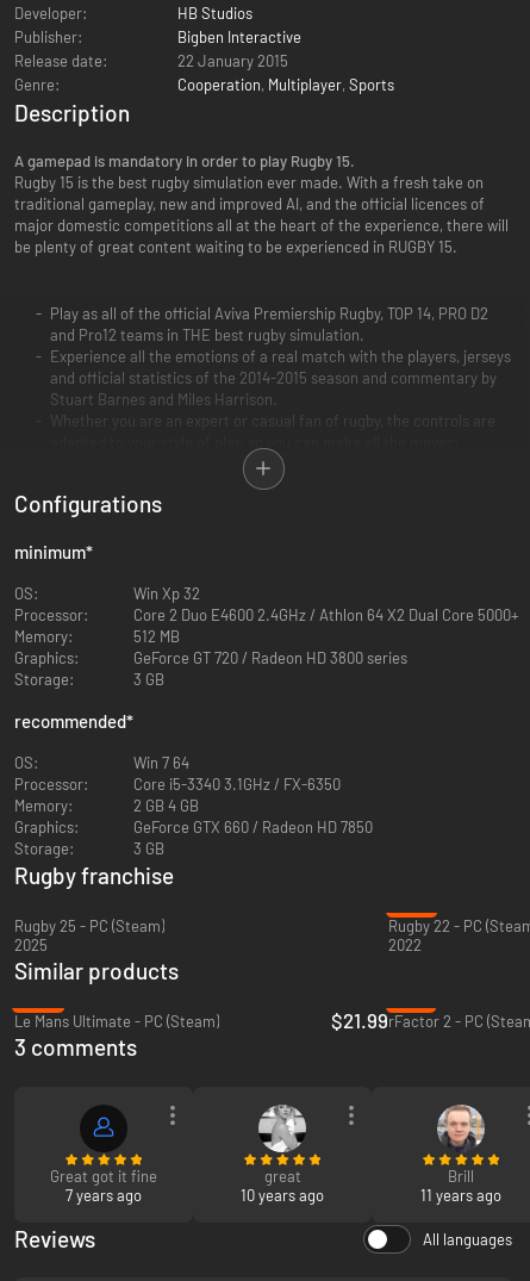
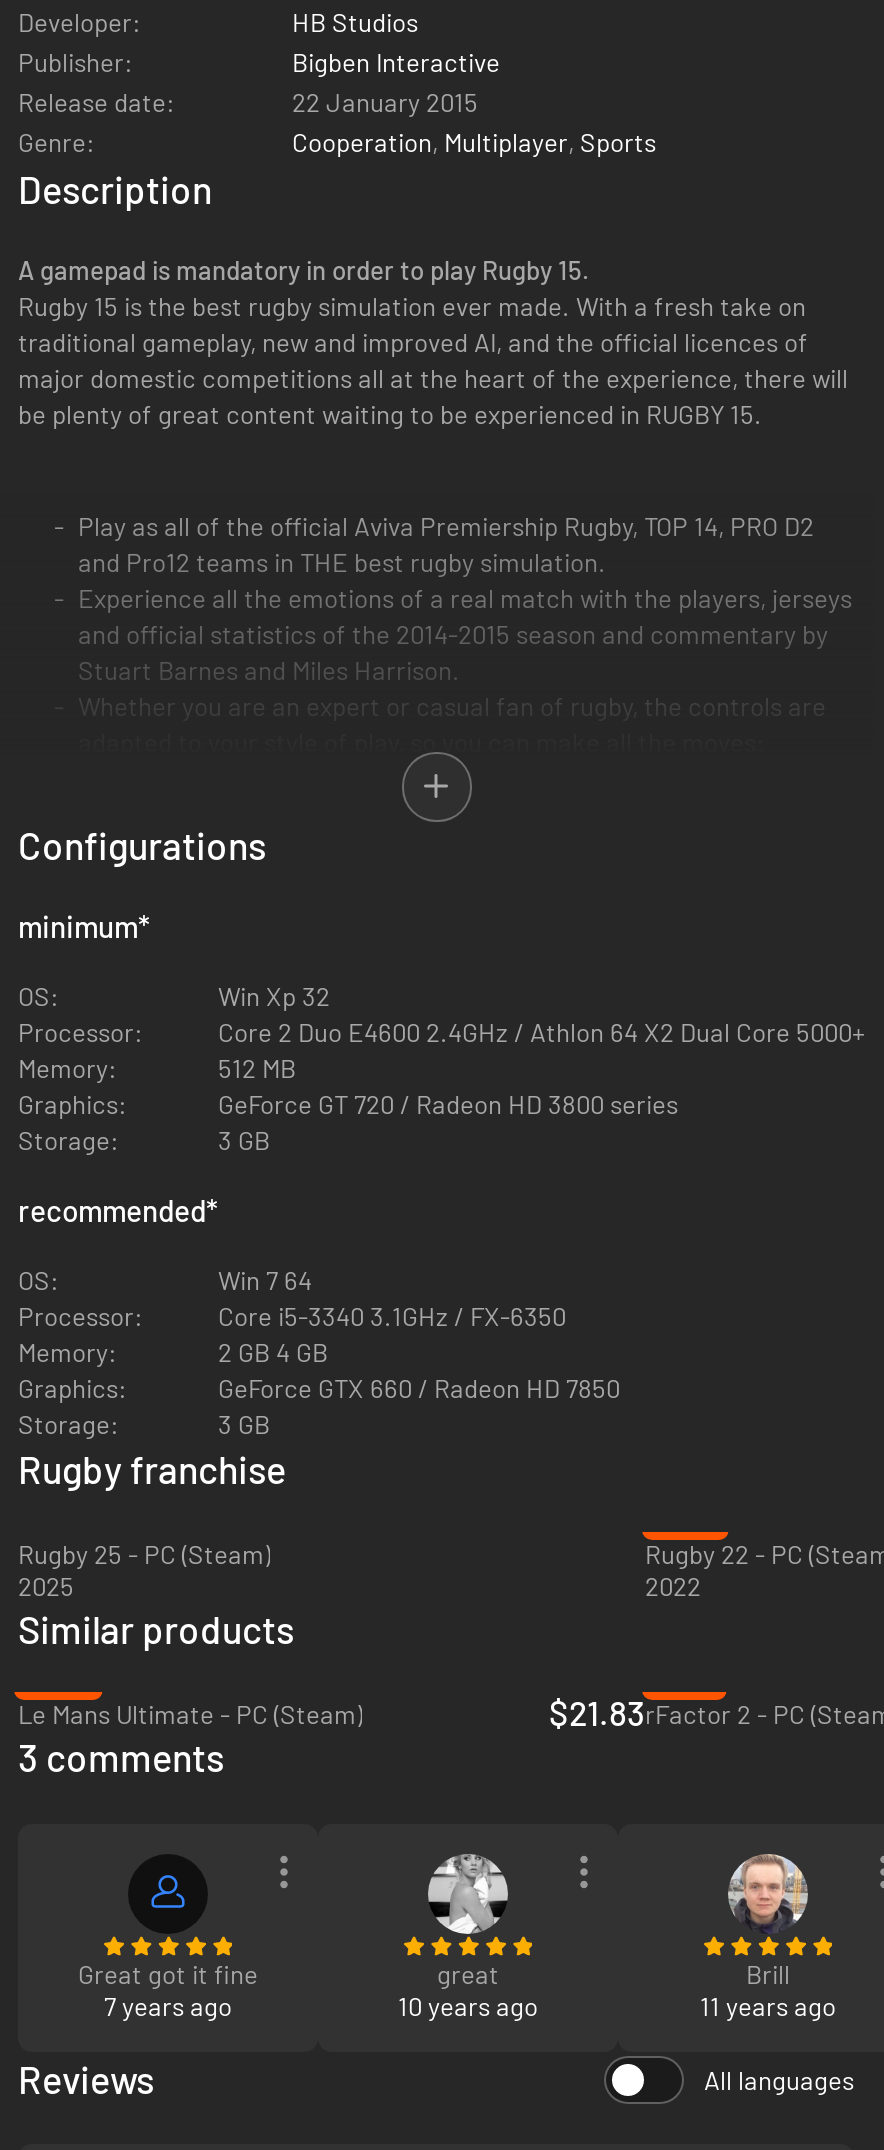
- $21.99
+ $21.83
